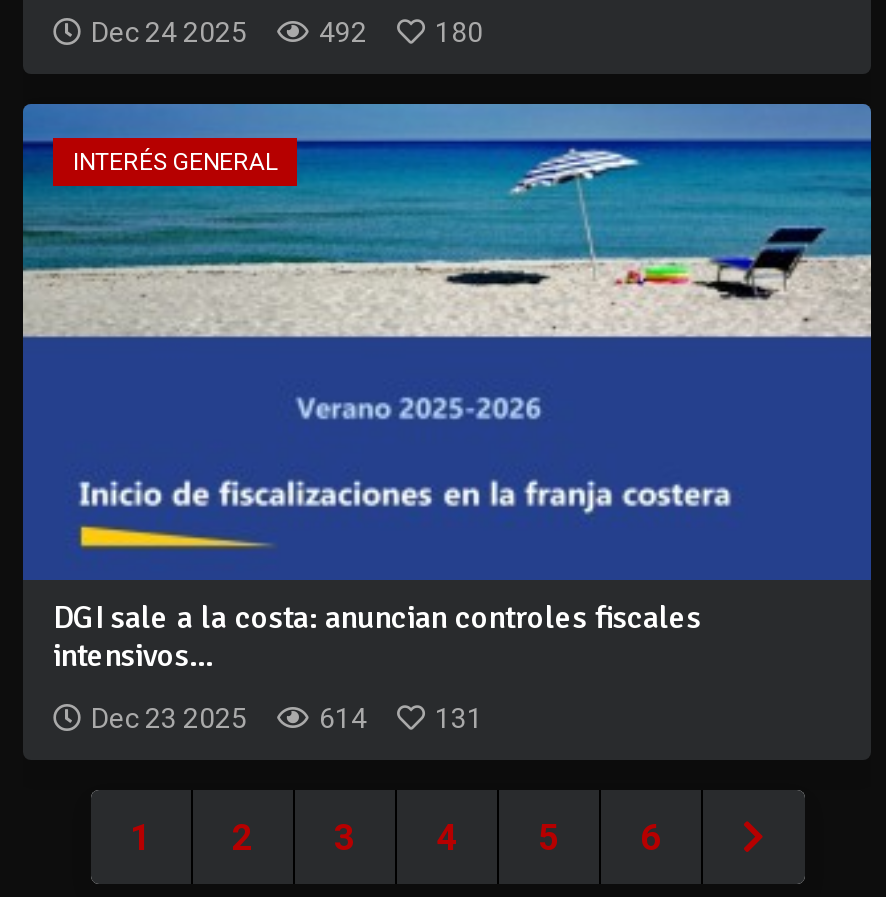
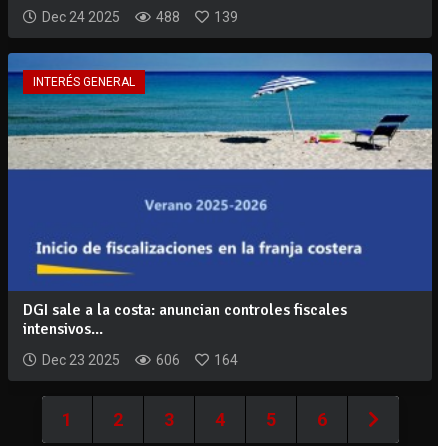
- 492
+ 488

- 180
+ 139

- 614
+ 606

- 131
+ 164
